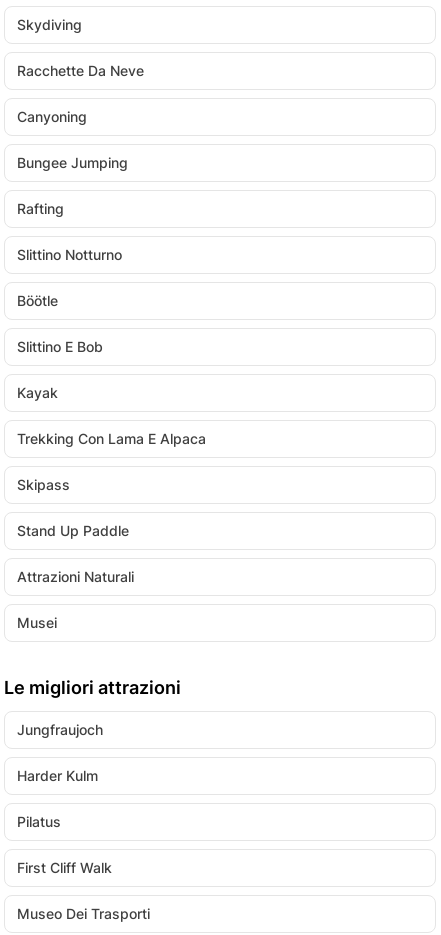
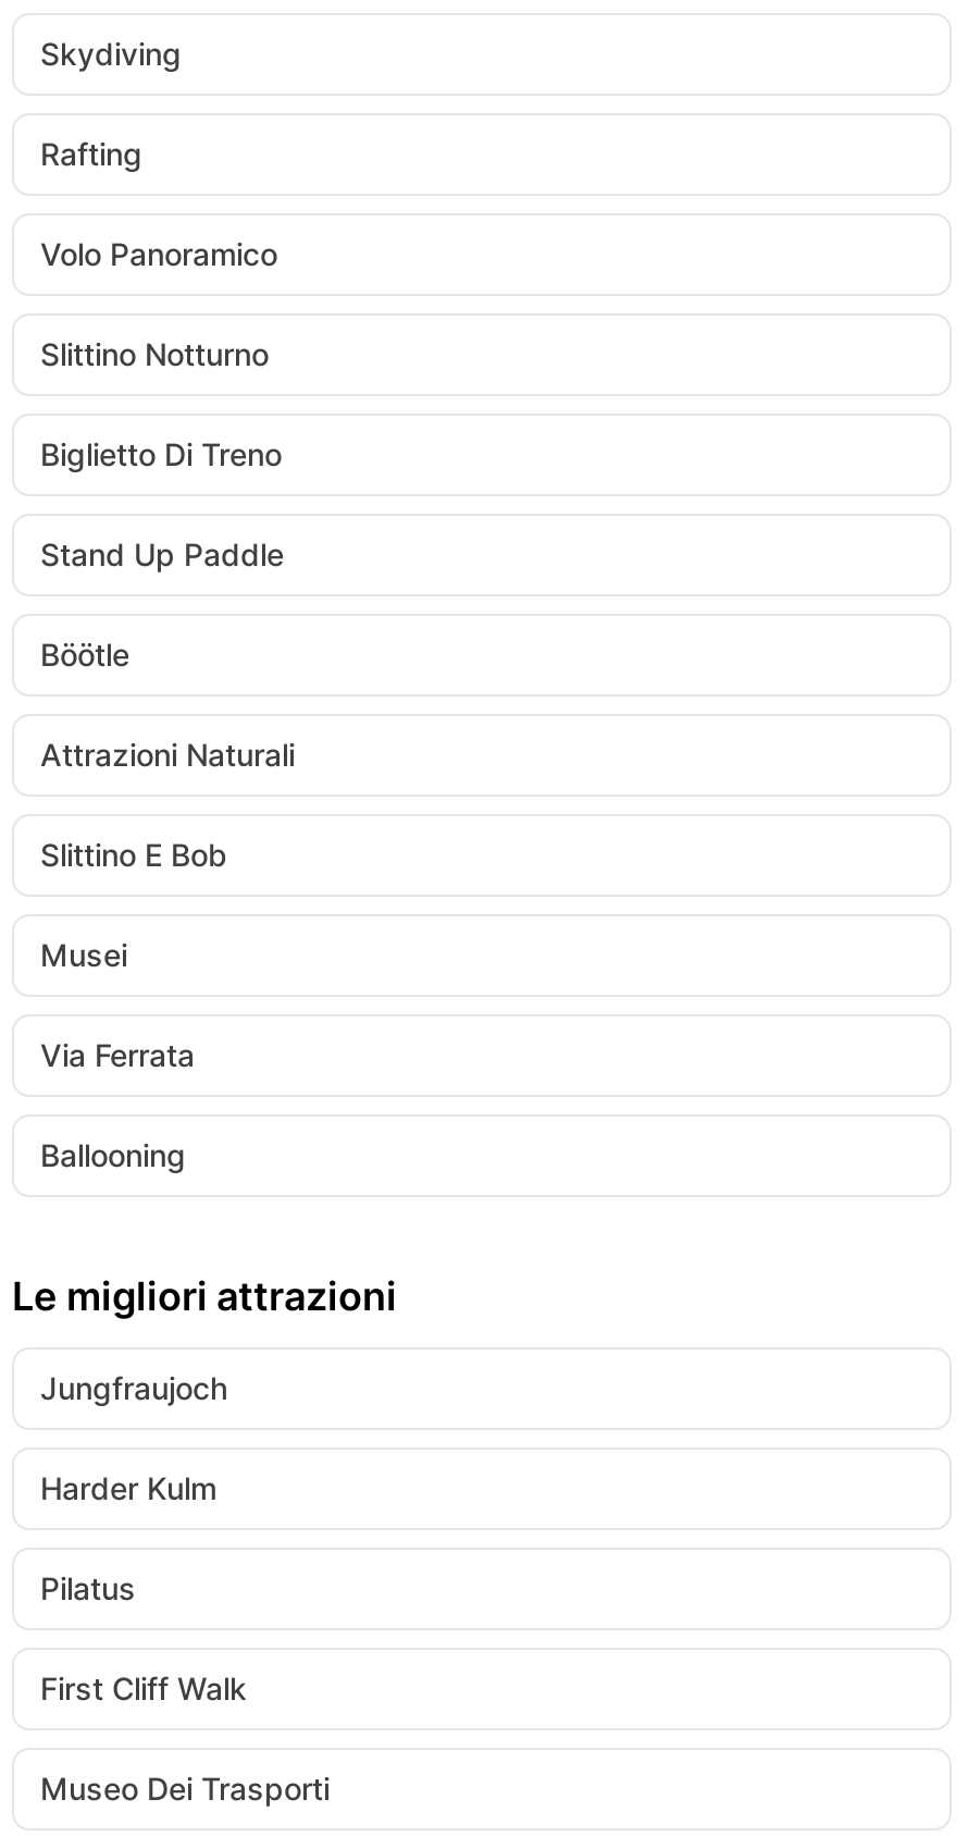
- Racchette Da Neve
- Canyoning
- Bungee Jumping

moved up: Rafting

+ Volo Panoramico

+ Biglietto Di Treno

moved down: Slittino E Bob

- Kayak
- Trekking Con Lama E Alpaca
- Skipass

moved up: Stand Up Paddle

moved up: Attrazioni Naturali

moved up: Musei

+ Via Ferrata
+ Ballooning
